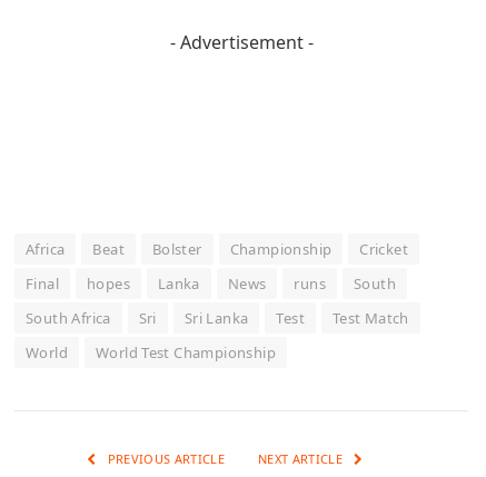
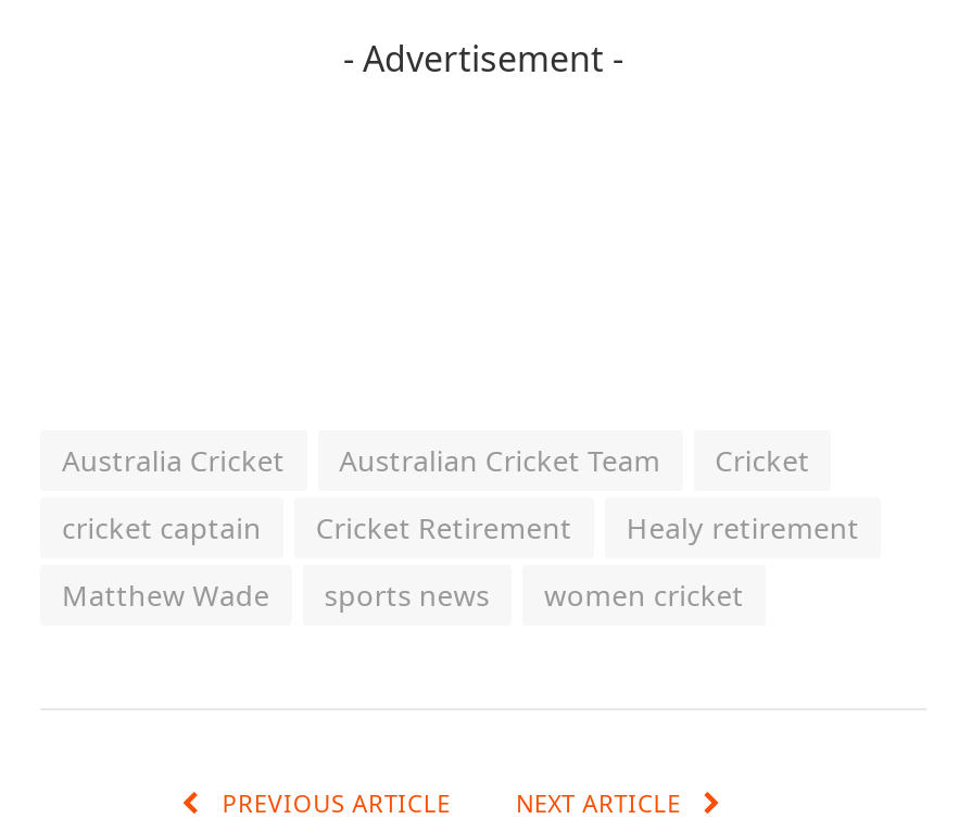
- Africa
- Beat
- Bolster
- Championship
+ Australia Cricket
+ Australian Cricket Team

- Final
- hopes
- Lanka
- News
- runs
- South
- South Africa
- Sri
- Sri Lanka
- Test
- Test Match
- World
- World Test Championship
+ cricket captain
+ Cricket Retirement
+ Healy retirement
+ Matthew Wade
+ sports news
+ women cricket
